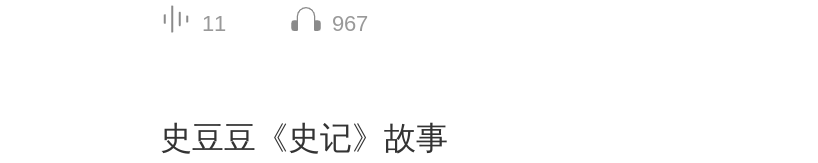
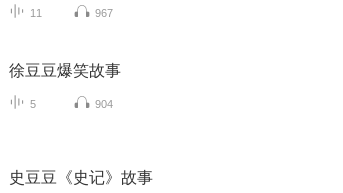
+ 徐豆豆爆笑故事
+ 5
+ 904
